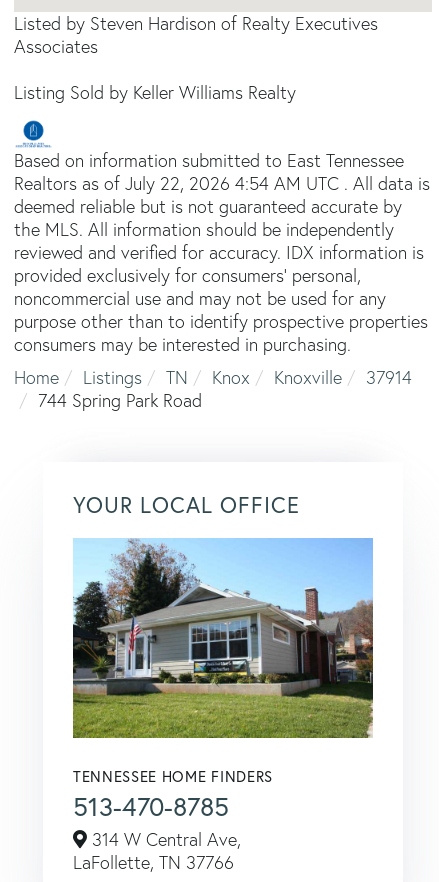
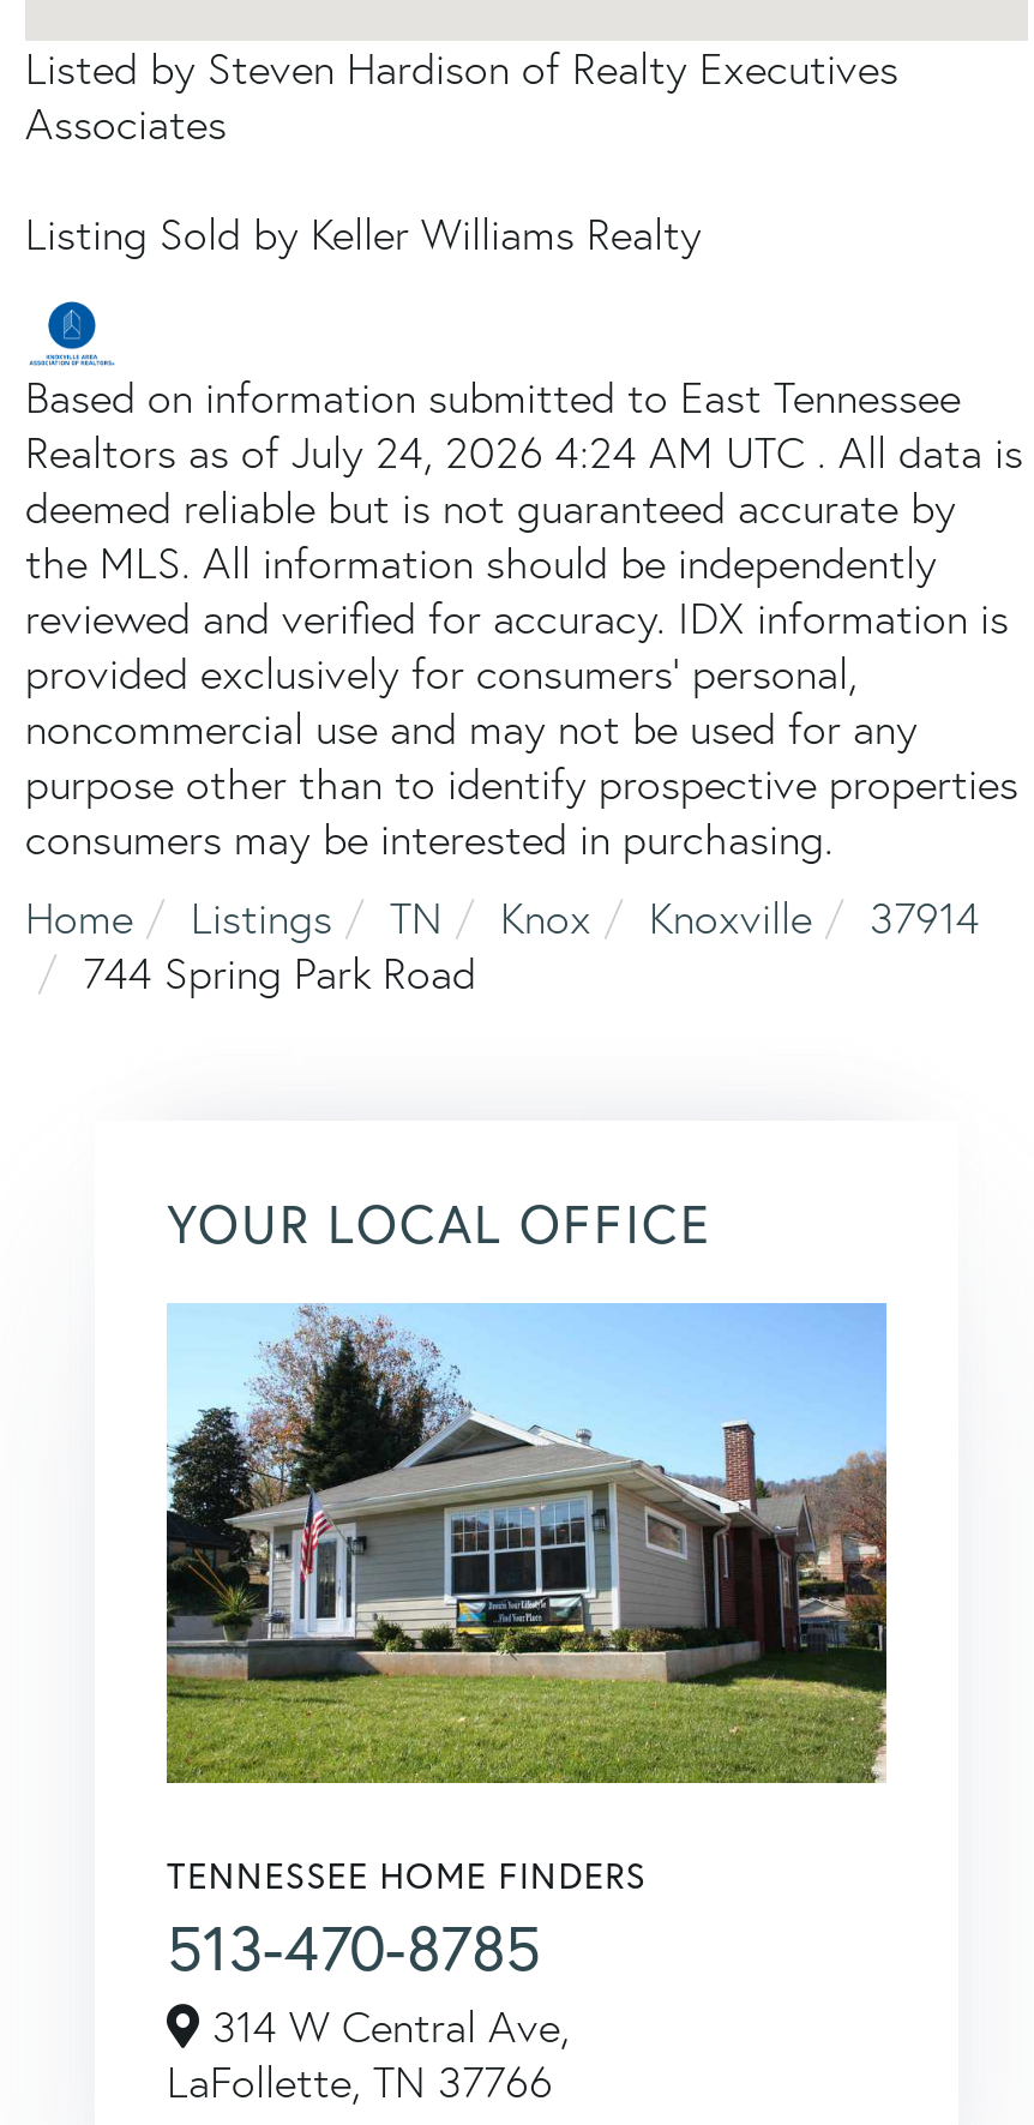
- Realtors as of July 22, 2026 4:54 AM UTC . All data is
+ Realtors as of July 24, 2026 4:24 AM UTC . All data is
